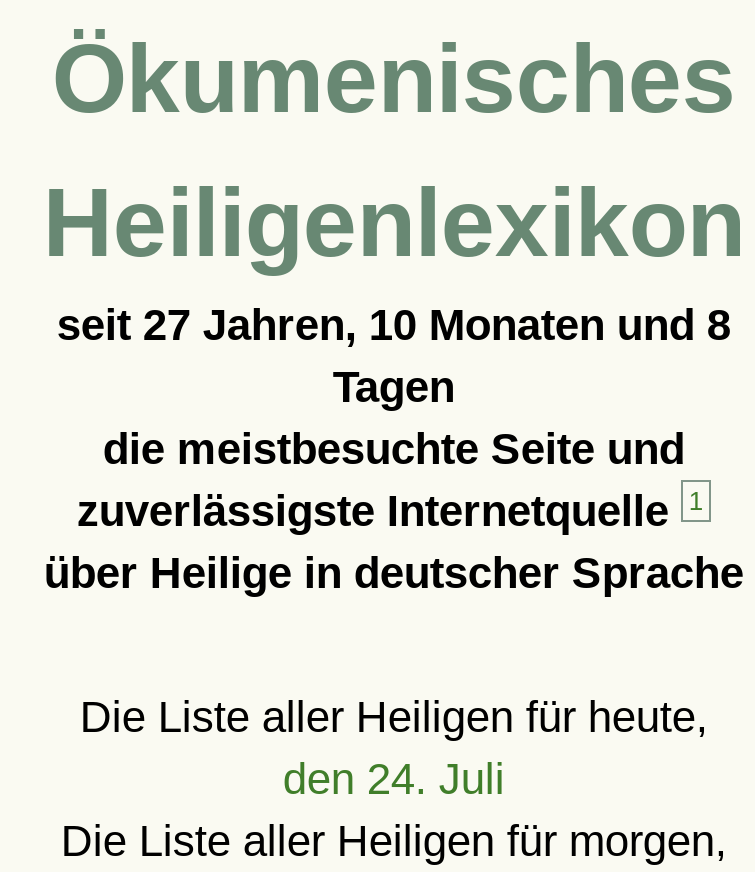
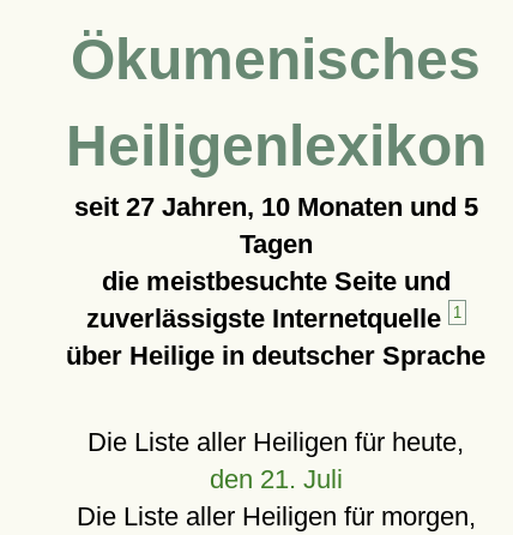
- seit 27 Jahren, 10 Monaten und 8
+ seit 27 Jahren, 10 Monaten und 5

- den 24. Juli
+ den 21. Juli
